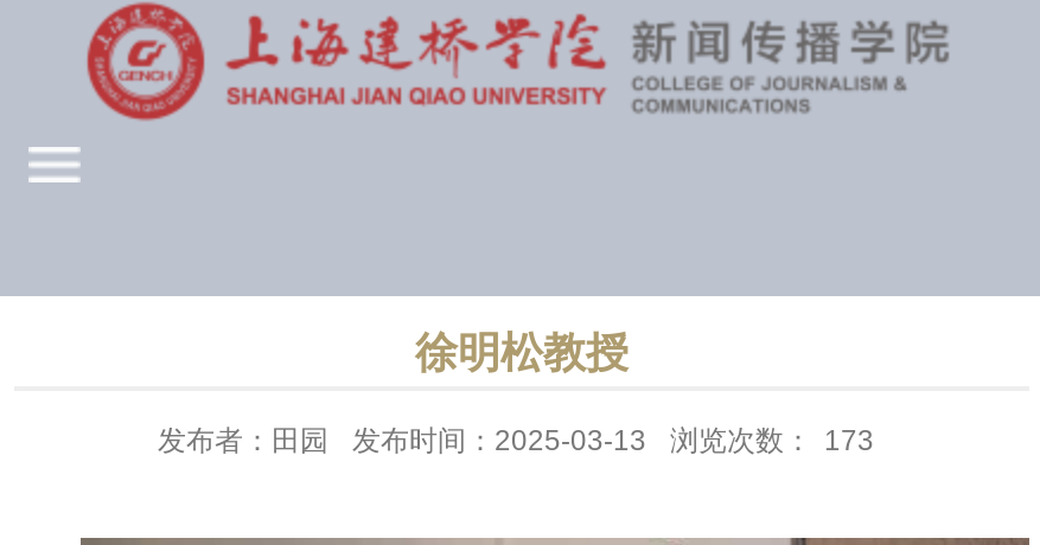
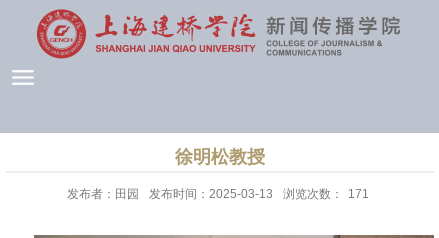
- 发布者：田园 发布时间：2025-03-13 浏览次数： 173
+ 发布者：田园 发布时间：2025-03-13 浏览次数： 171
